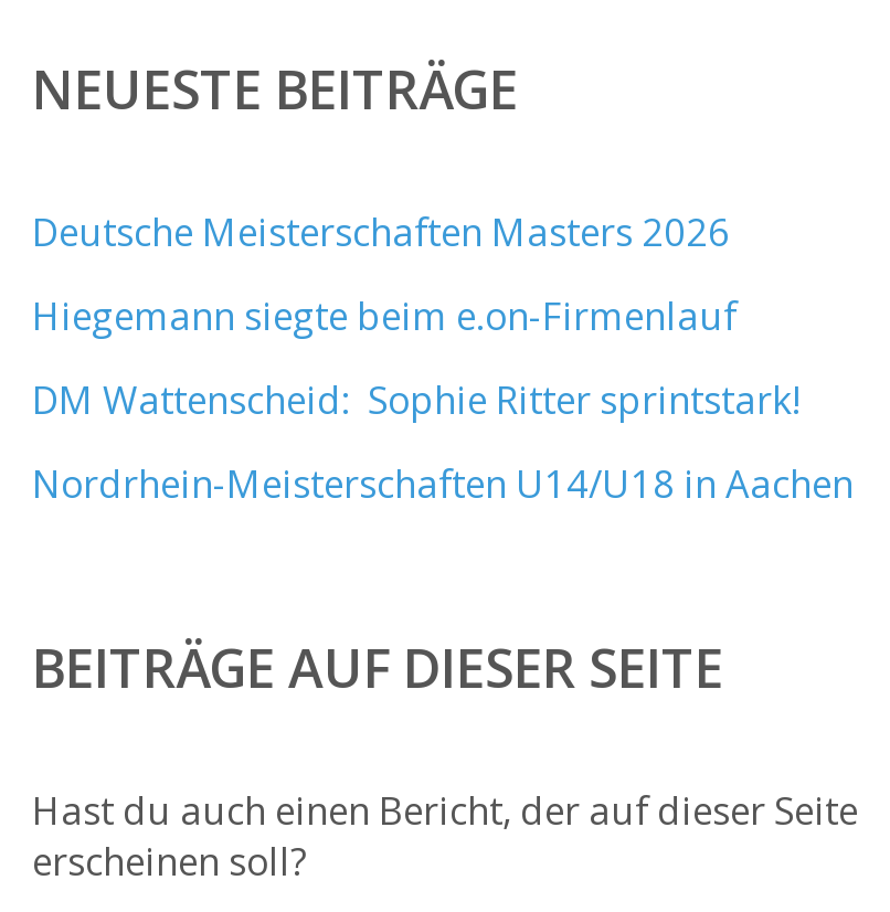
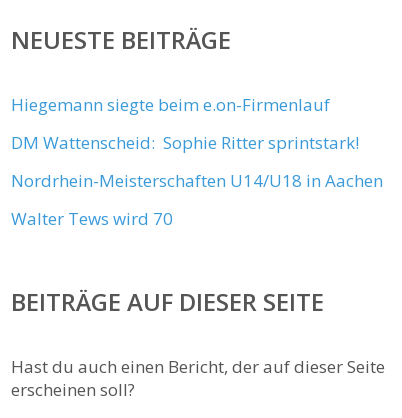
- Deutsche Meisterschaften Masters 2026

moved up: Hiegemann siegte beim e.on-Firmenlauf | DM Wattenscheid: Sophie Ritter sprintstark! | Nordrhein-Meisterschaften U14/U18 in Aachen

+ Walter Tews wird 70
